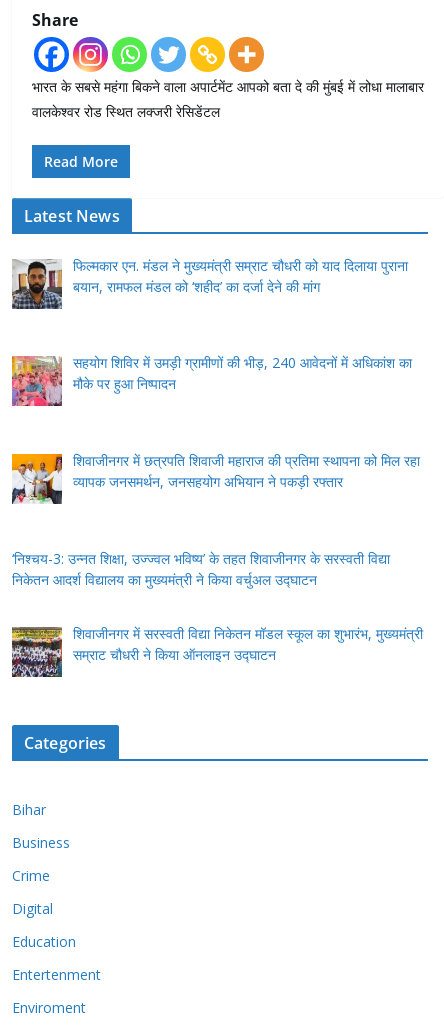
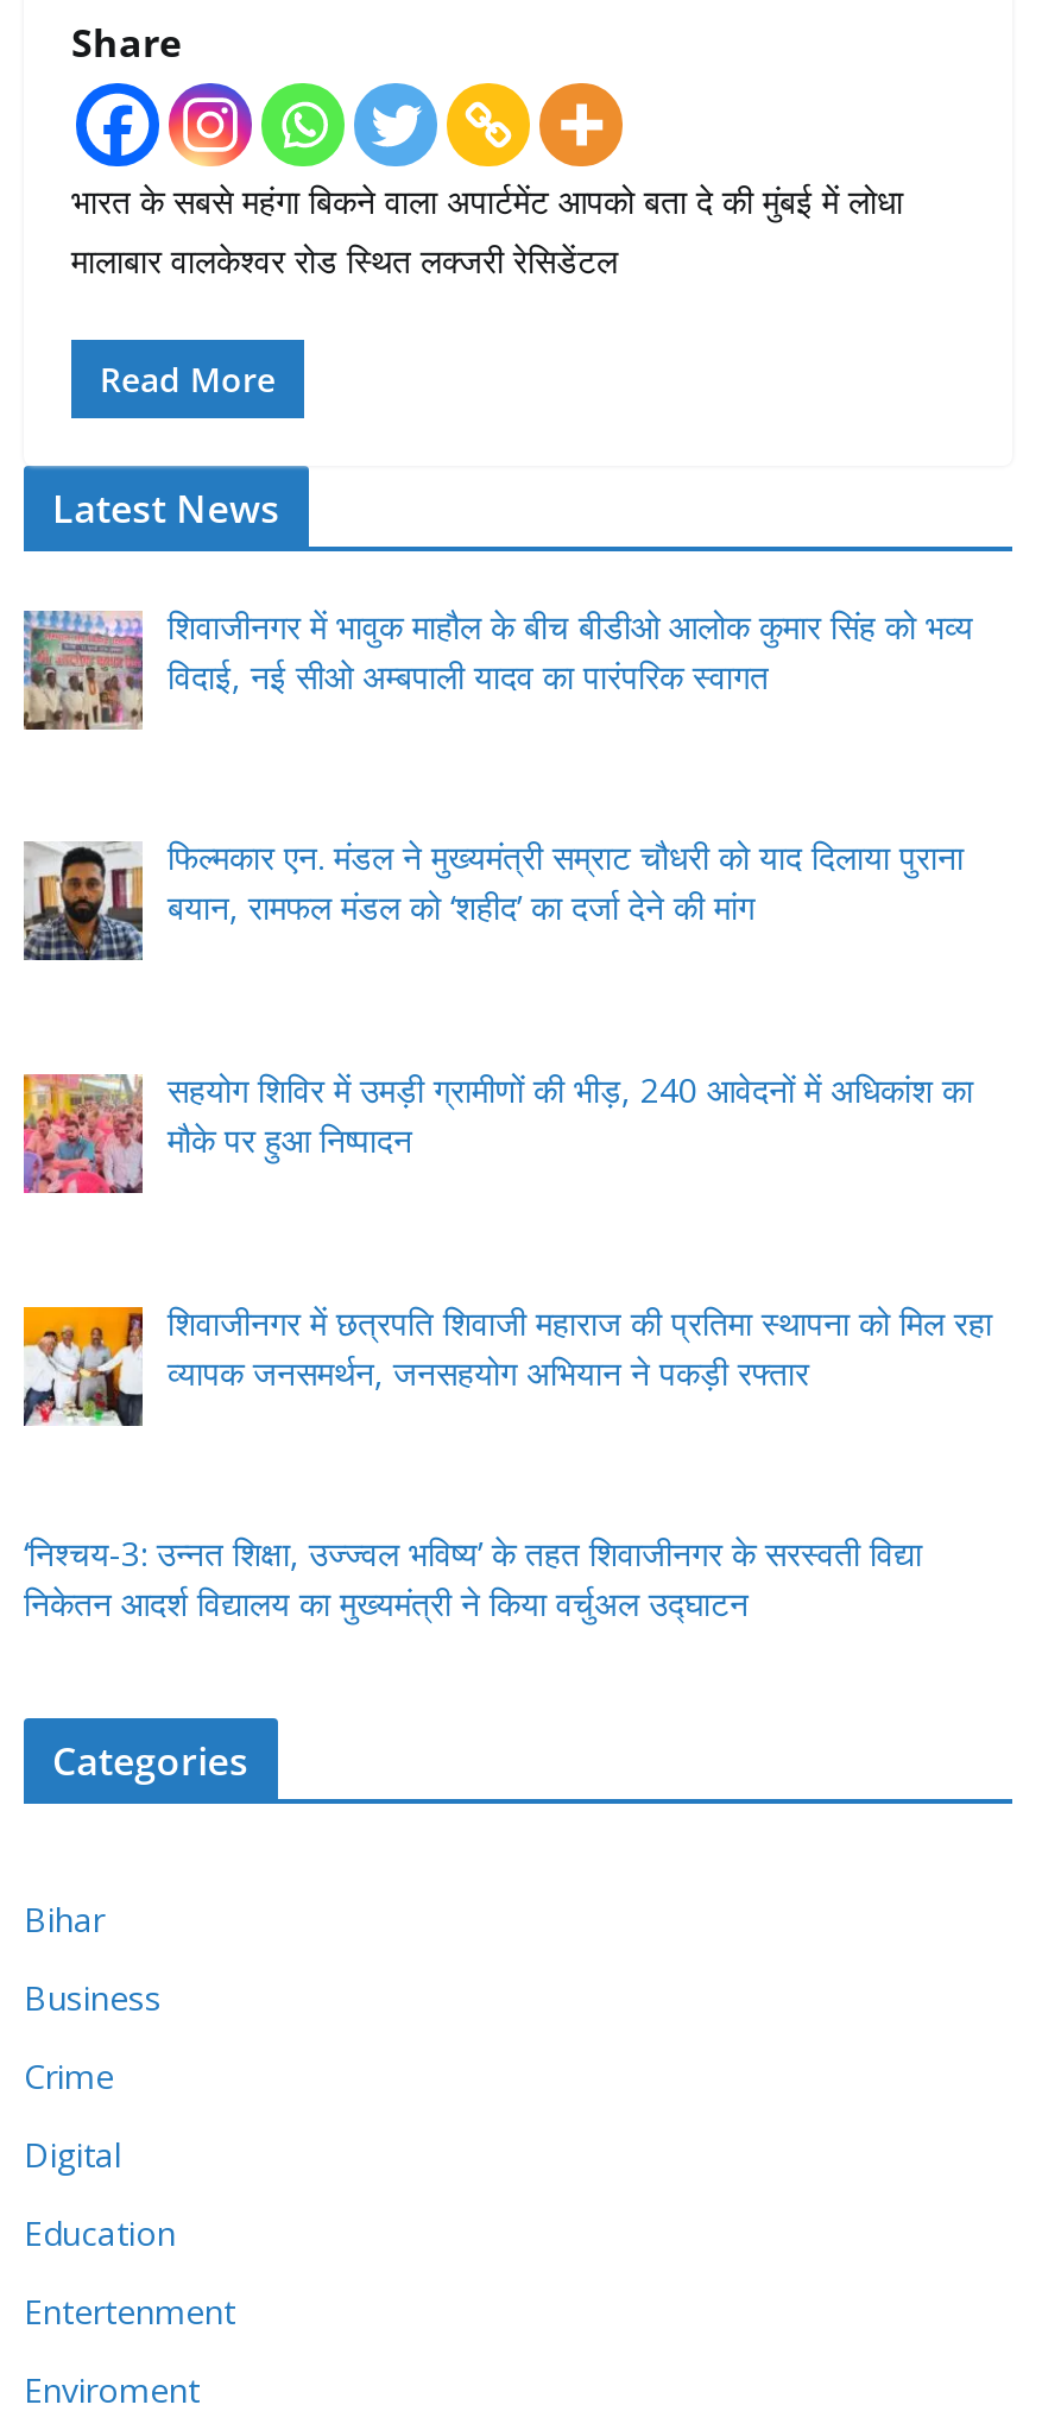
+ [image]
+ शिवाजीनगर में भावुक माहौल के बीच बीडीओ आलोक कुमार सिंह को भव्य
+ विदाई, नई सीओ अम्बपाली यादव का पारंपरिक स्वागत

moved down: [image] | फिल्मकार एन. मंडल ने मुख्यमंत्री सम्राट चौधरी को याद दिलाया पुराना | बयान, रामफल मंडल को ‘शहीद’ का दर्जा देने की मांग | ... | ‘निश्चय-3: उन्नत शिक्षा, उज्ज्वल भविष्य’ के तहत शिवाजीनगर के सरस्वती विद्या | निकेतन आदर्श विद्यालय का मुख्यमंत्री ने किया वर्चुअल उद्घाटन

- [image]
- शिवाजीनगर में सरस्वती विद्या निकेतन मॉडल स्कूल का शुभारंभ, मुख्यमंत्री
- सम्राट चौधरी ने किया ऑनलाइन उद्घाटन
